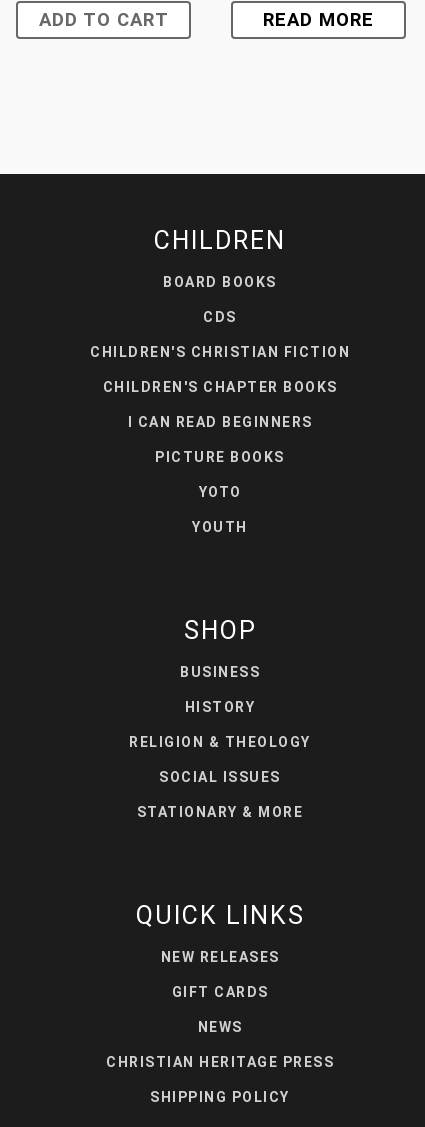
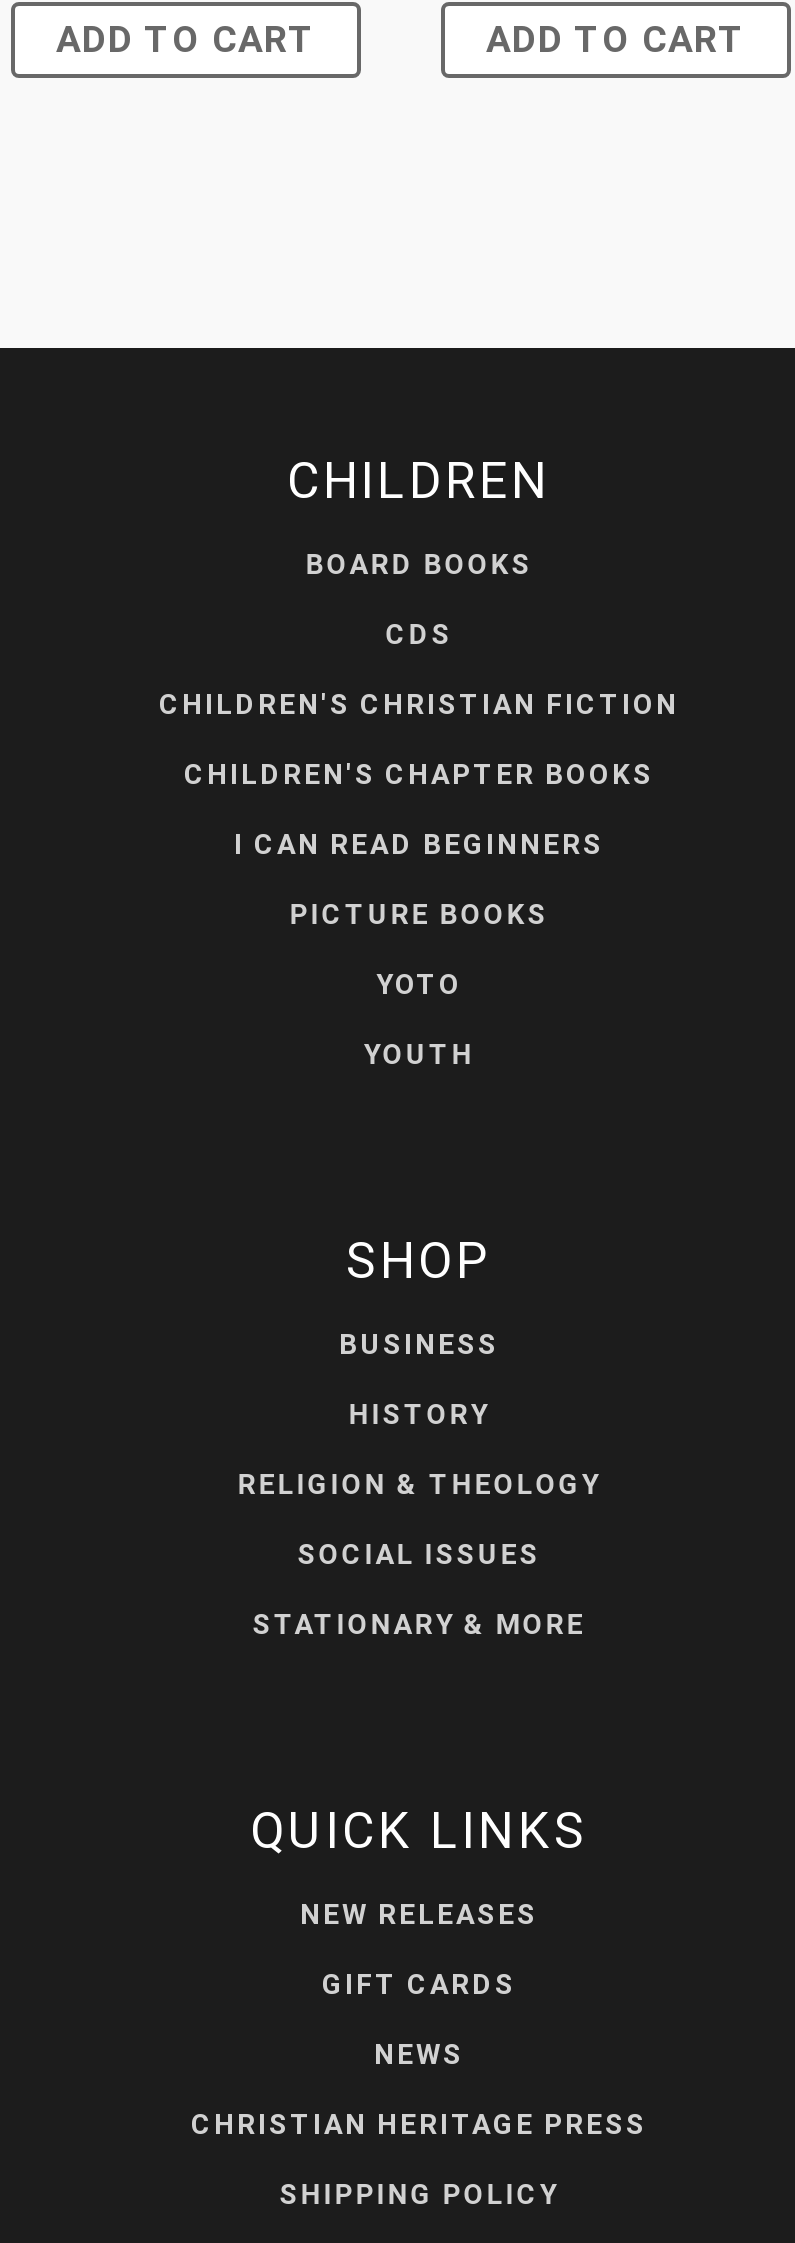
- READ MORE
+ ADD TO CART
